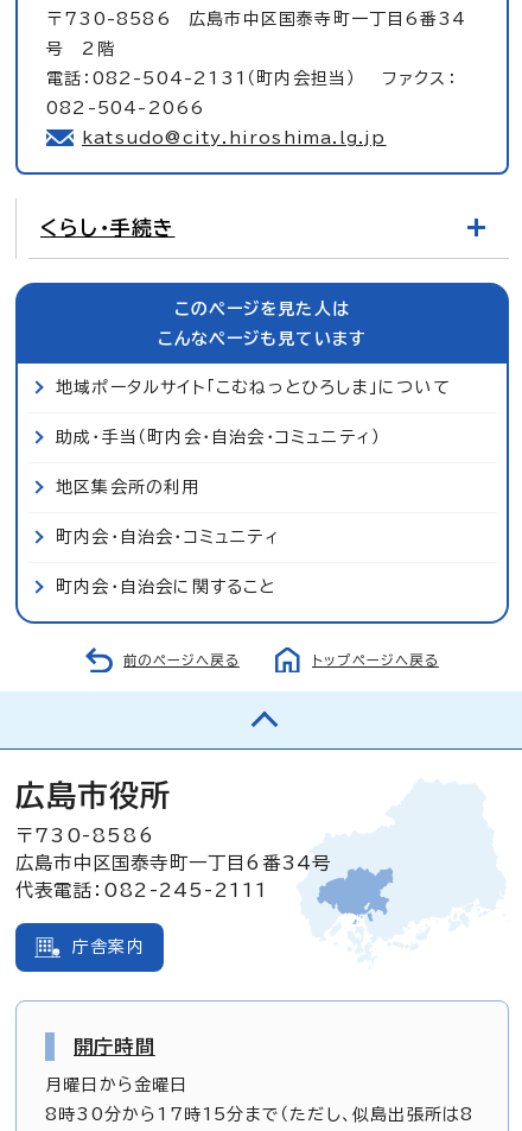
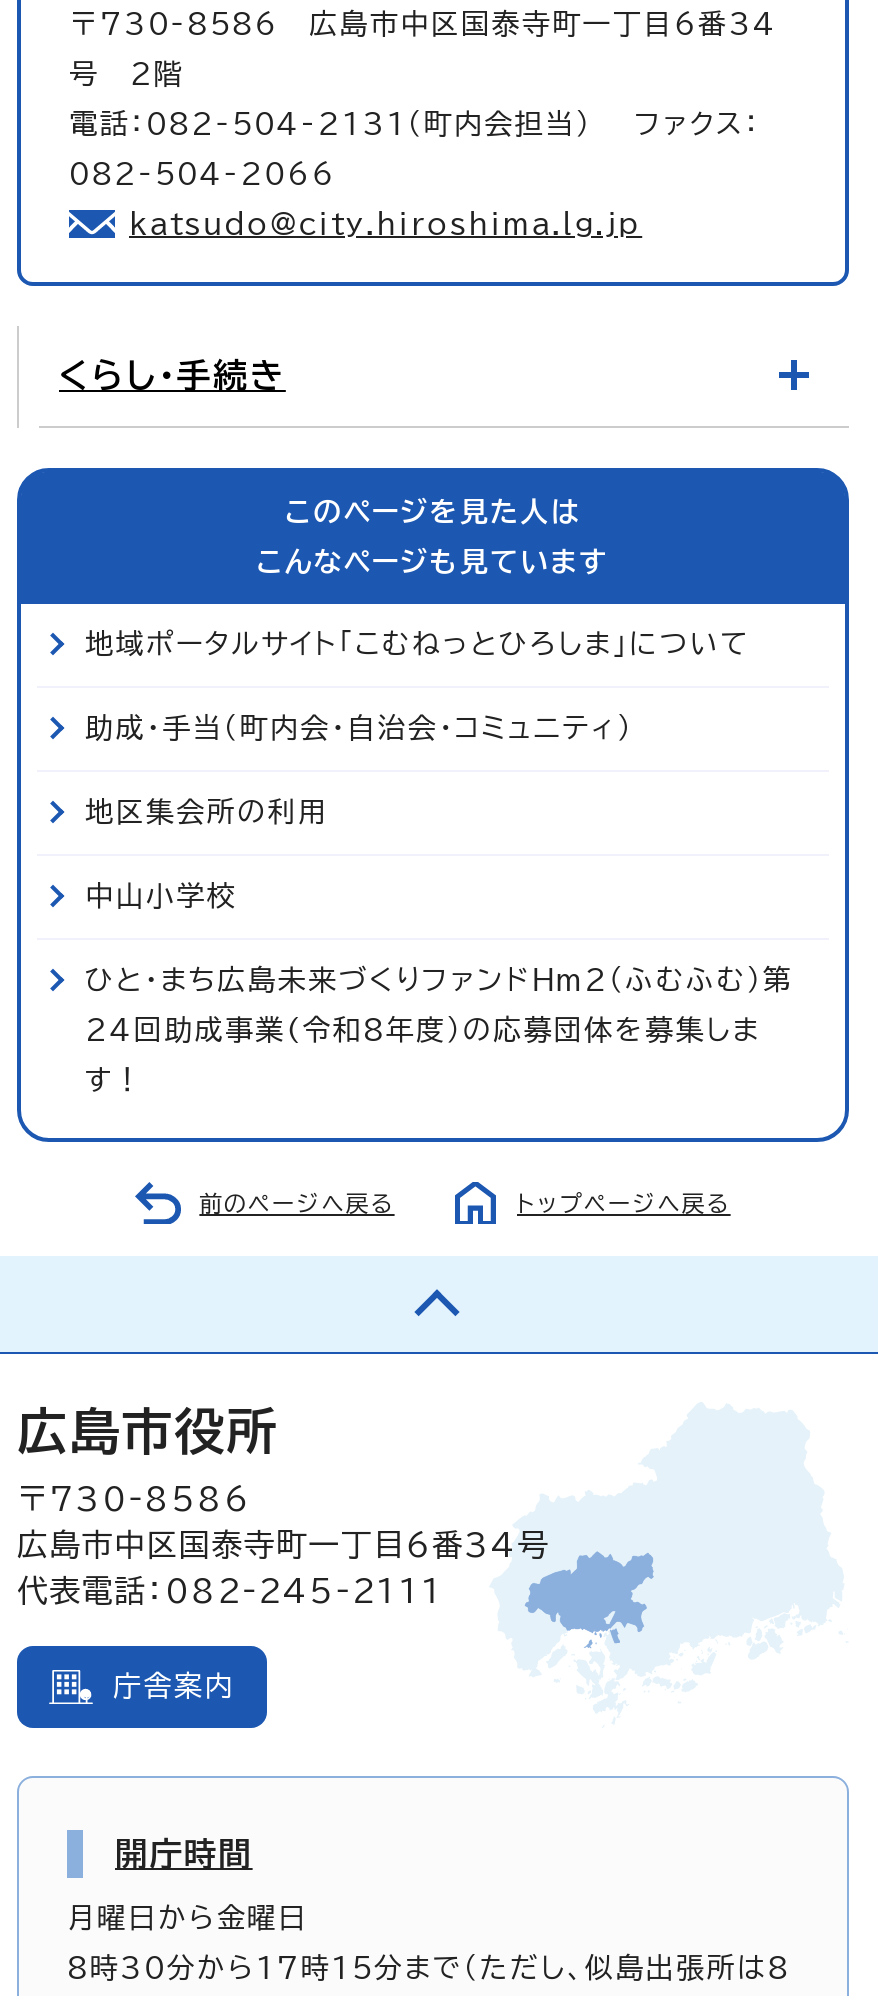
- 町内会・自治会・コミュニティ
- 町内会・自治会に関すること
+ 中山小学校
+ ひと・まち広島未来づくりファンドHm2（ふむふむ）第
+ 24回助成事業(令和8年度）の応募団体を募集しま
+ す！
